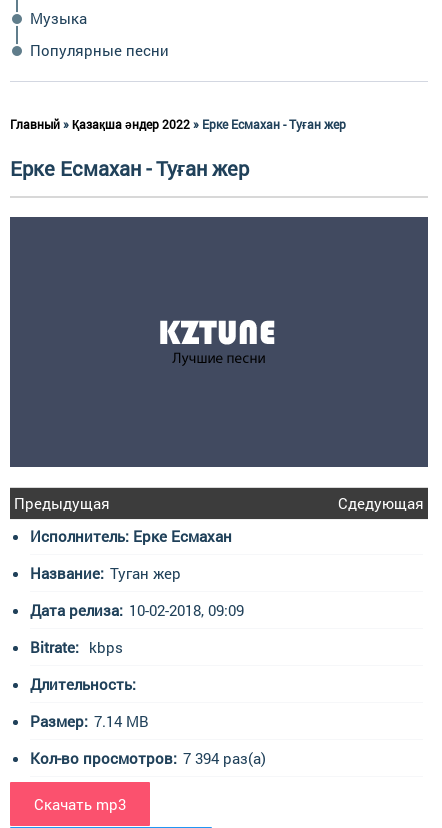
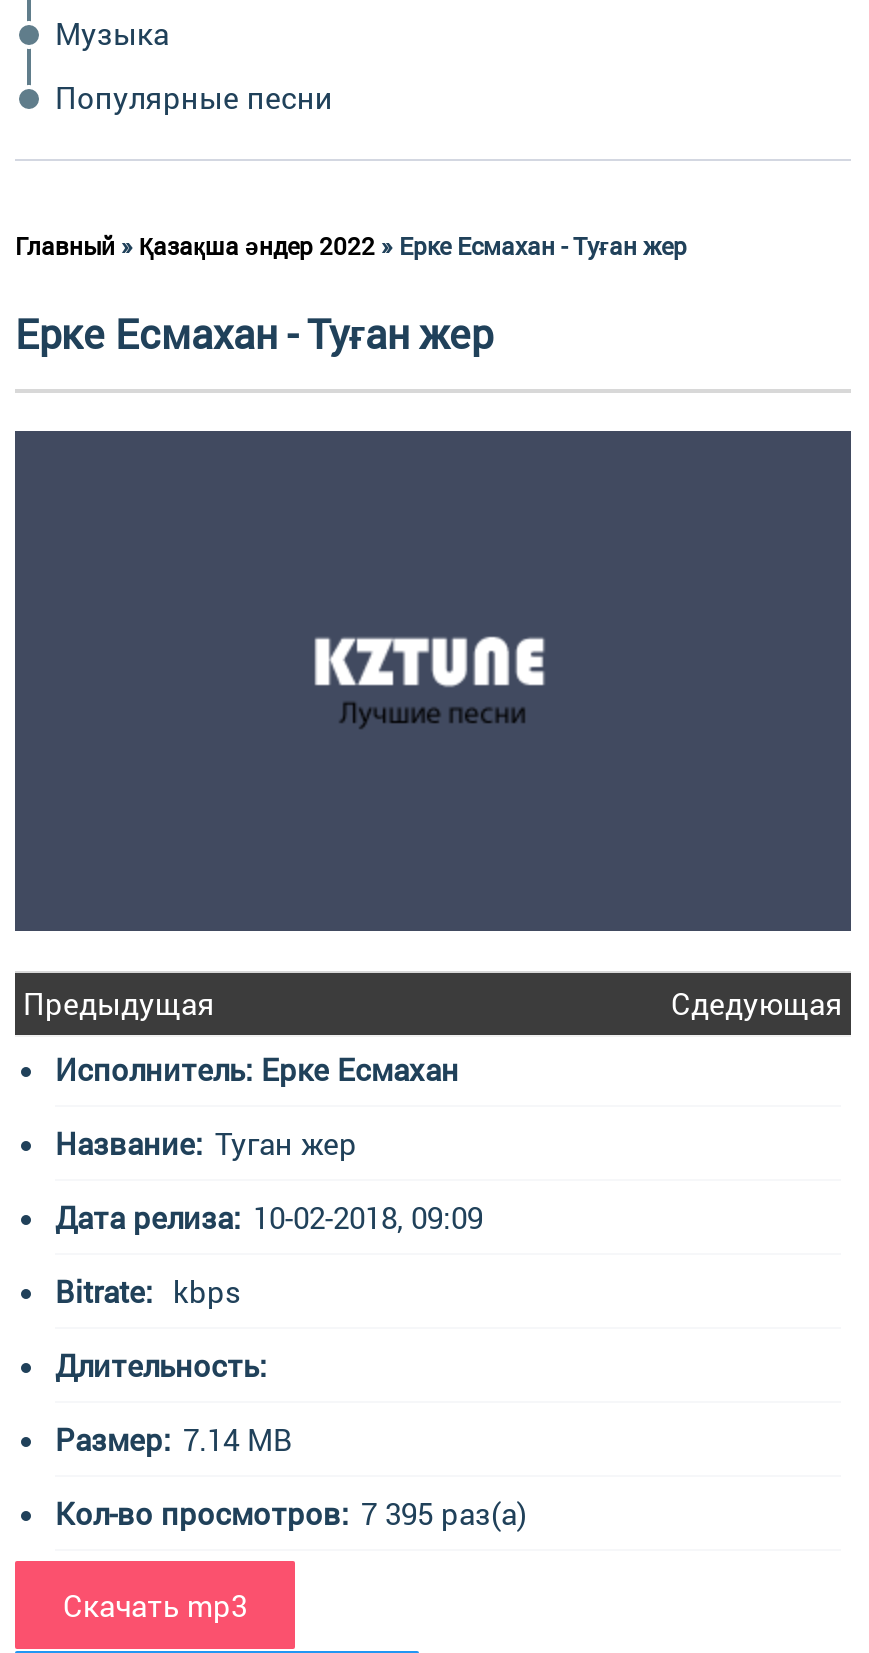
- Кол-во просмотров: 7 394 раз(а)
+ Кол-во просмотров: 7 395 раз(а)
